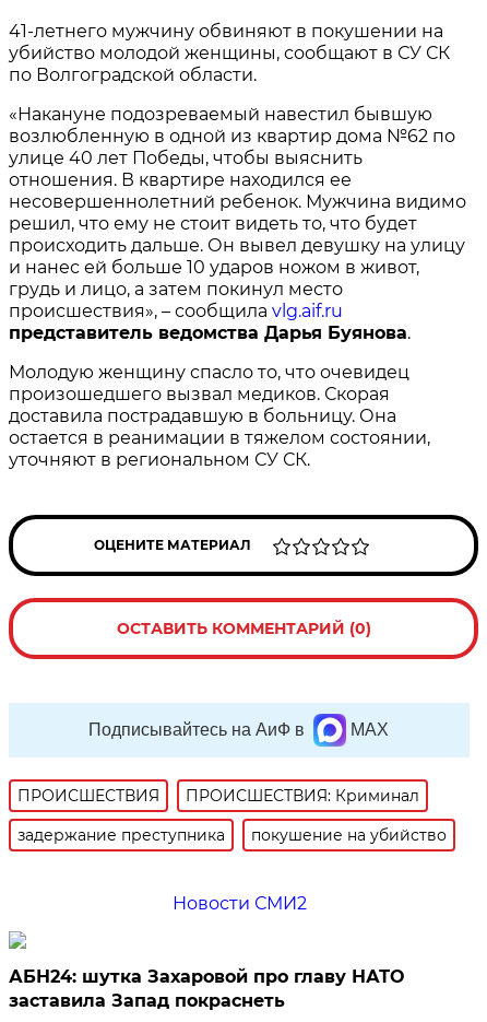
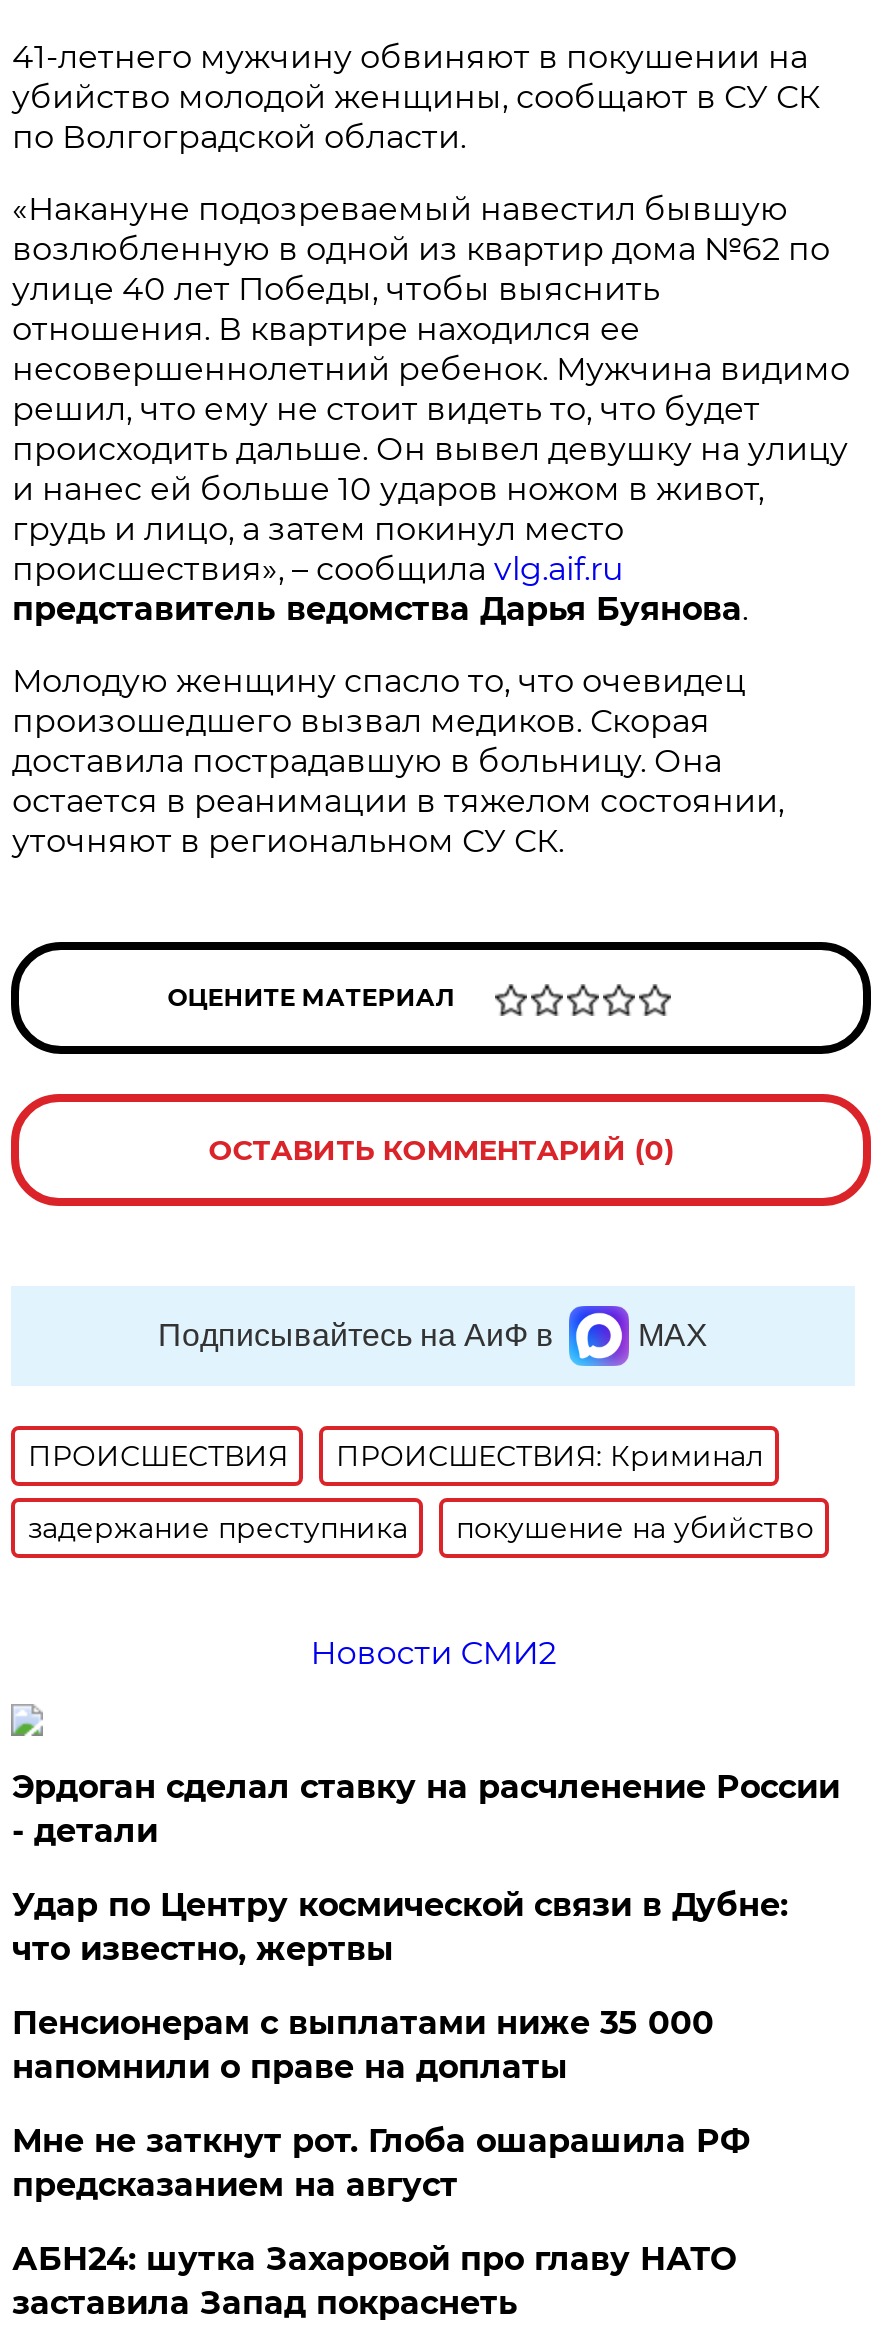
+ Эрдоган сделал ставку на расчленение России
+ - детали
+ Удар по Центру космической связи в Дубне:
+ что известно, жертвы
+ Пенсионерам с выплатами ниже 35 000
+ напомнили о праве на доплаты
+ Мне не заткнут рот. Глоба ошарашила РФ
+ предсказанием на август
